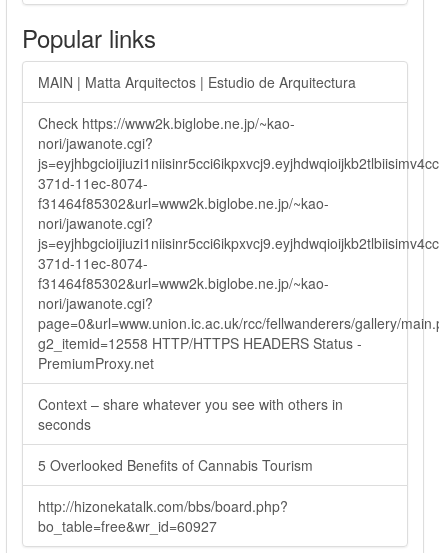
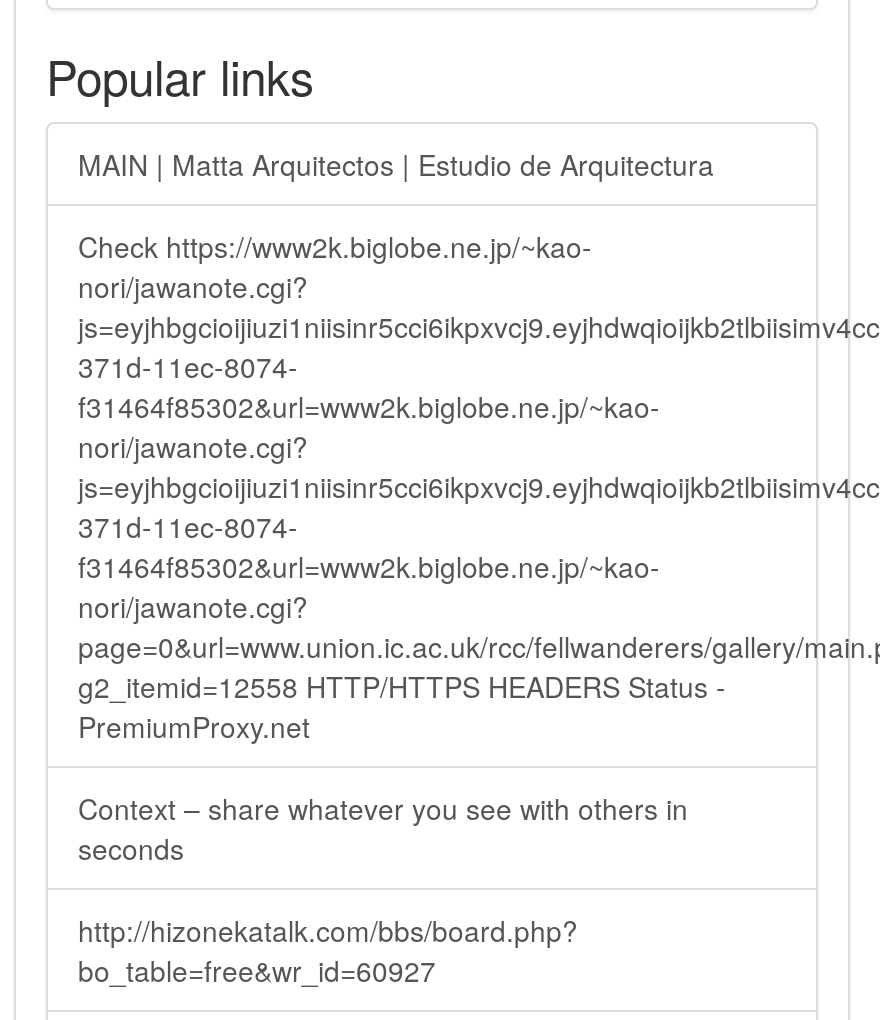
- 5 Overlooked Benefits of Cannabis Tourism
